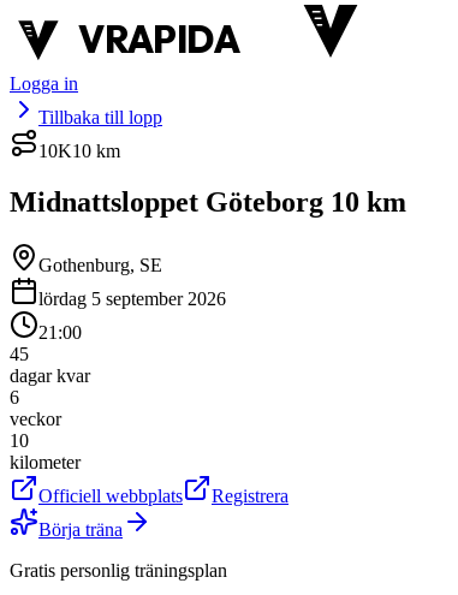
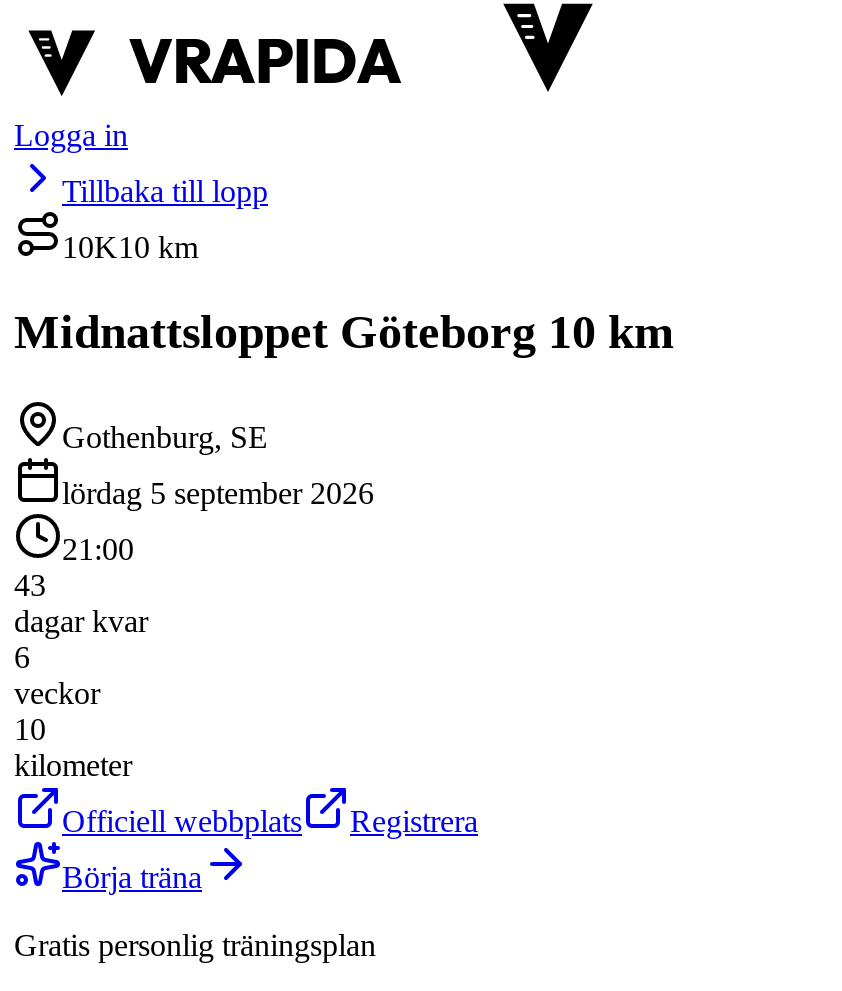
- 45
+ 43
